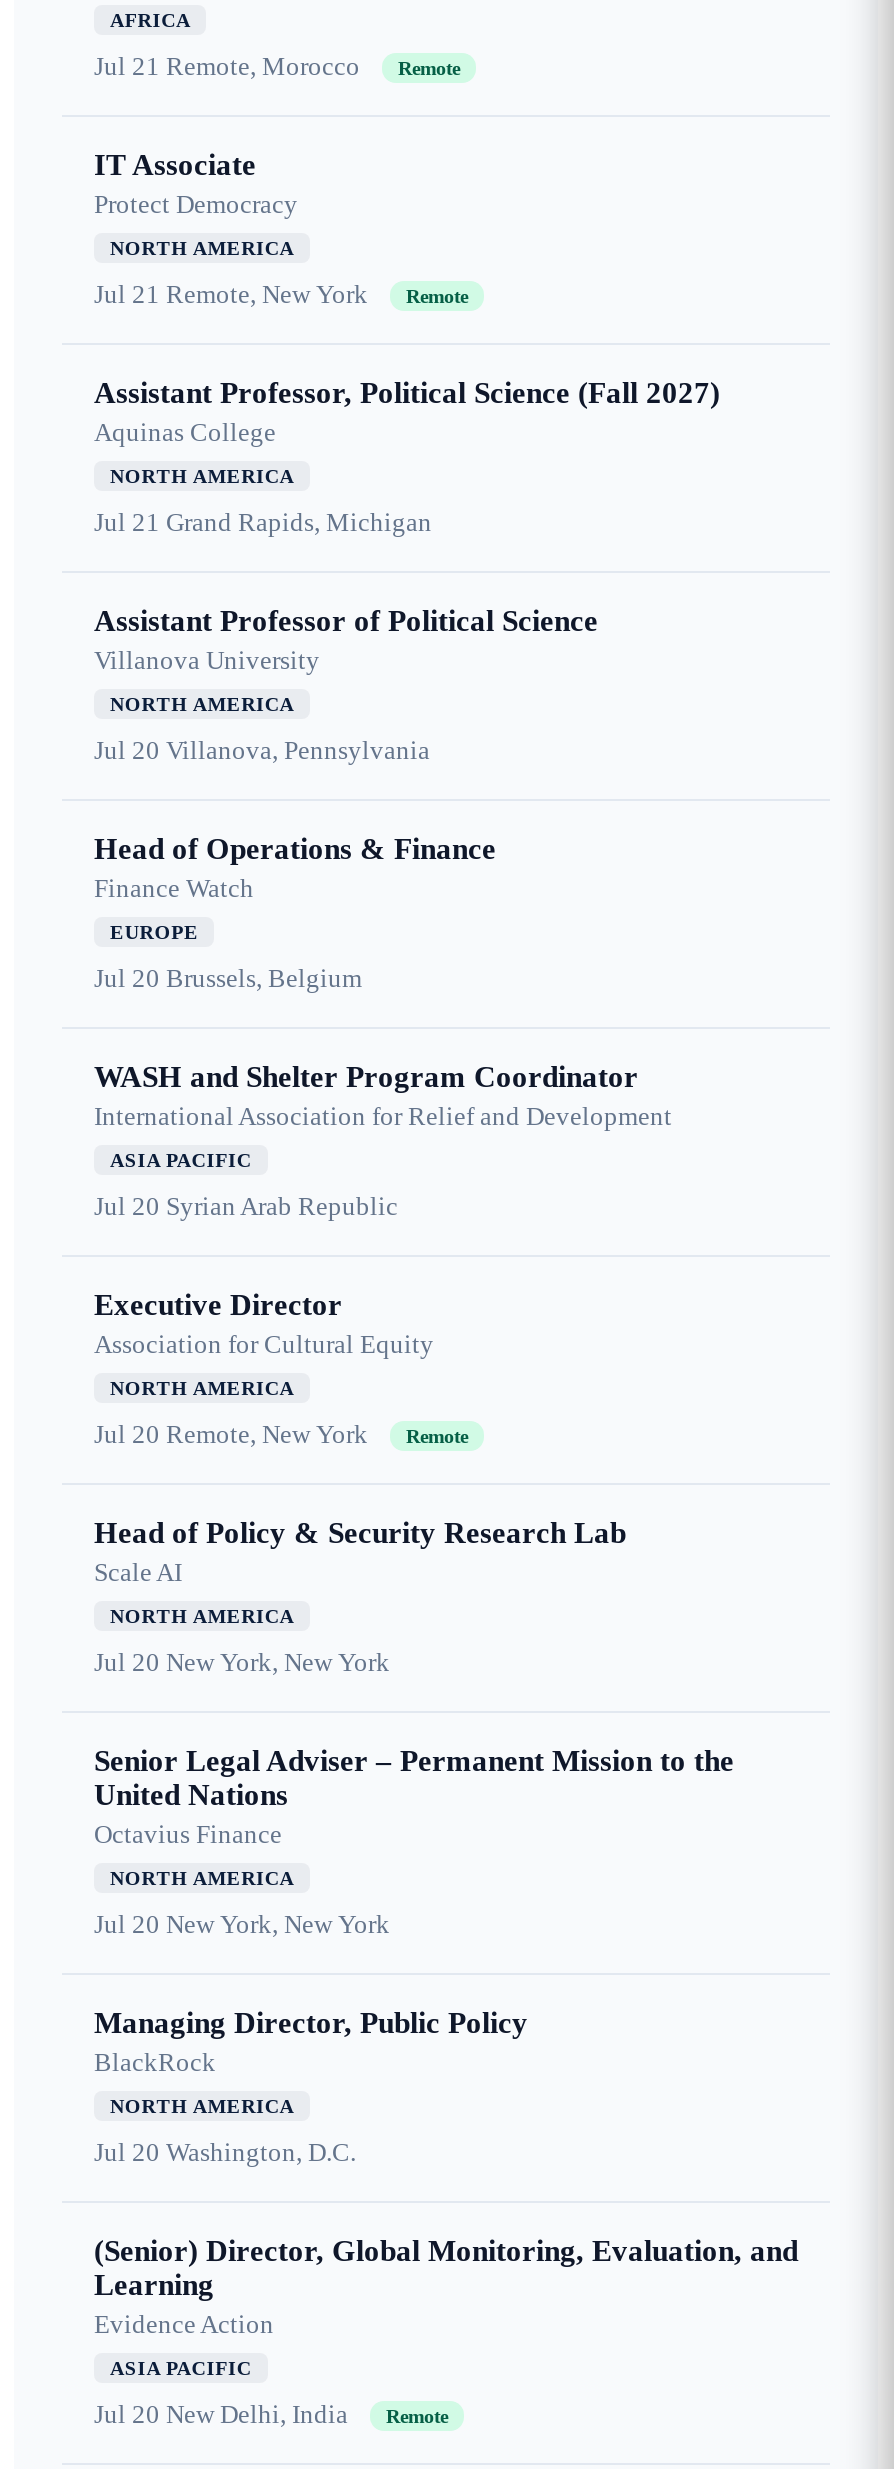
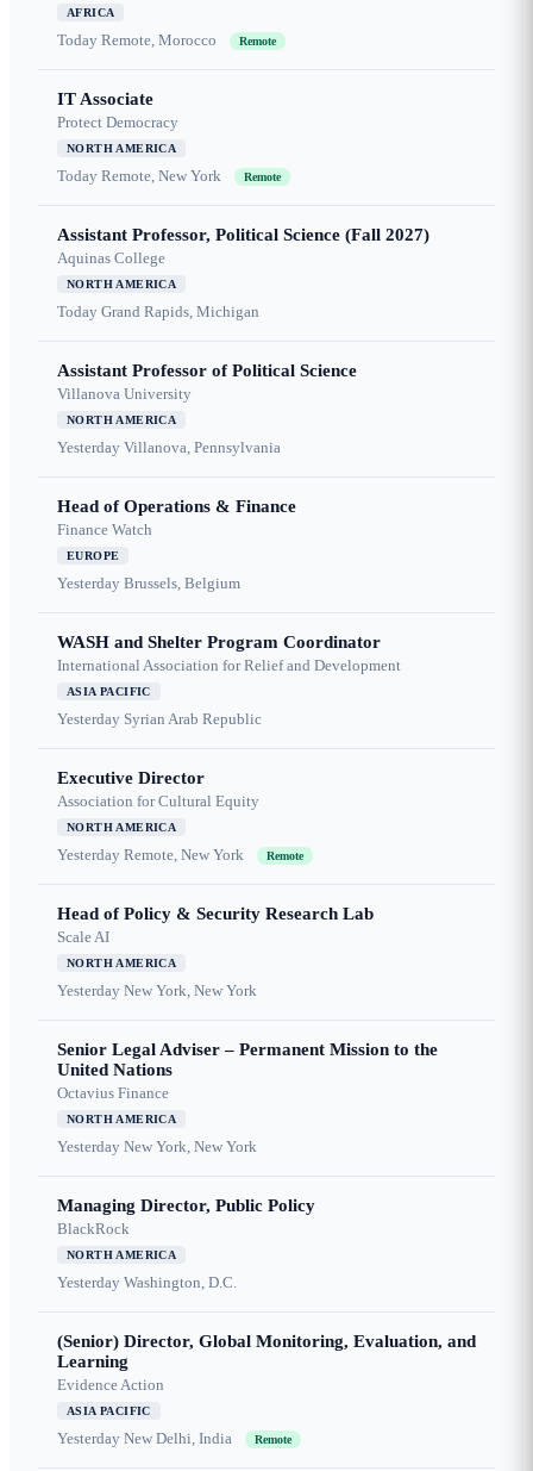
- Jul 21 Remote, Morocco
+ Today Remote, Morocco

- Jul 21 Remote, New York
+ Today Remote, New York

- Jul 21 Grand Rapids, Michigan
+ Today Grand Rapids, Michigan

- Jul 20 Villanova, Pennsylvania
+ Yesterday Villanova, Pennsylvania

- Jul 20 Brussels, Belgium
+ Yesterday Brussels, Belgium

- Jul 20 Syrian Arab Republic
+ Yesterday Syrian Arab Republic

- Jul 20 Remote, New York
+ Yesterday Remote, New York

- Jul 20 New York, New York
+ Yesterday New York, New York

- Jul 20 New York, New York
+ Yesterday New York, New York

- Jul 20 Washington, D.C.
+ Yesterday Washington, D.C.

- Jul 20 New Delhi, India
+ Yesterday New Delhi, India
